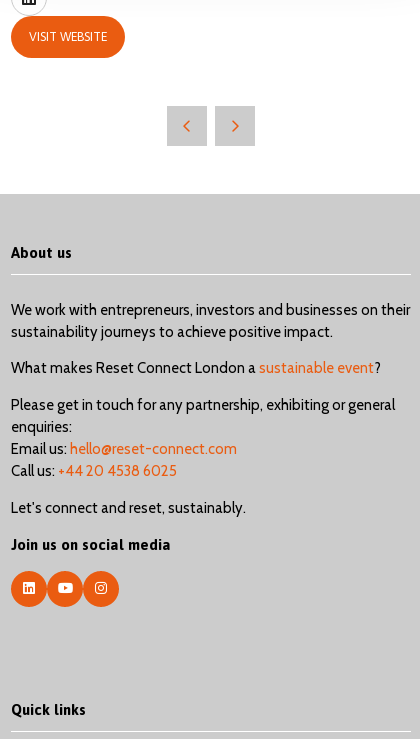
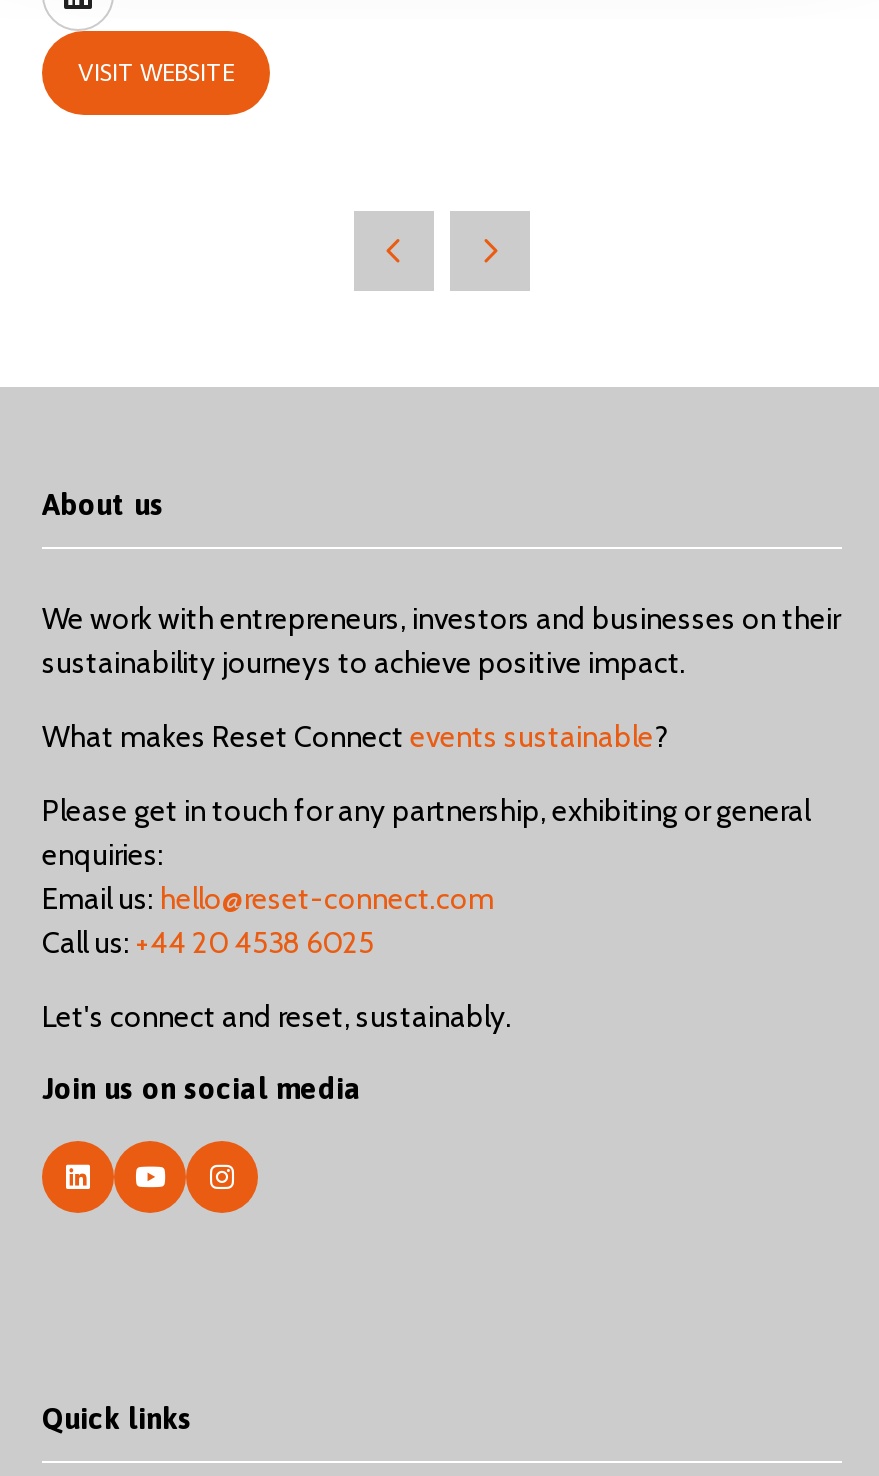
- What makes Reset Connect London a sustainable event?
+ What makes Reset Connect events sustainable?
